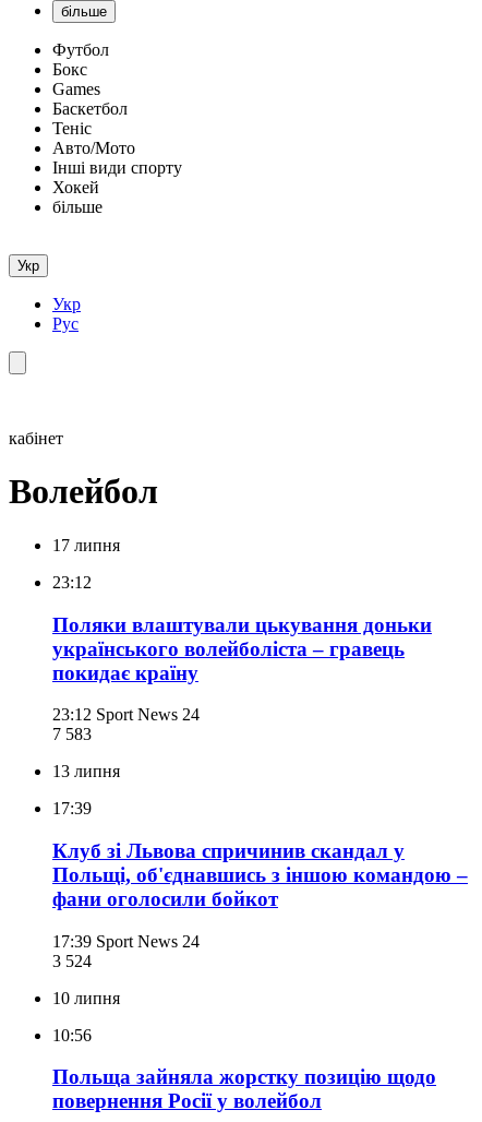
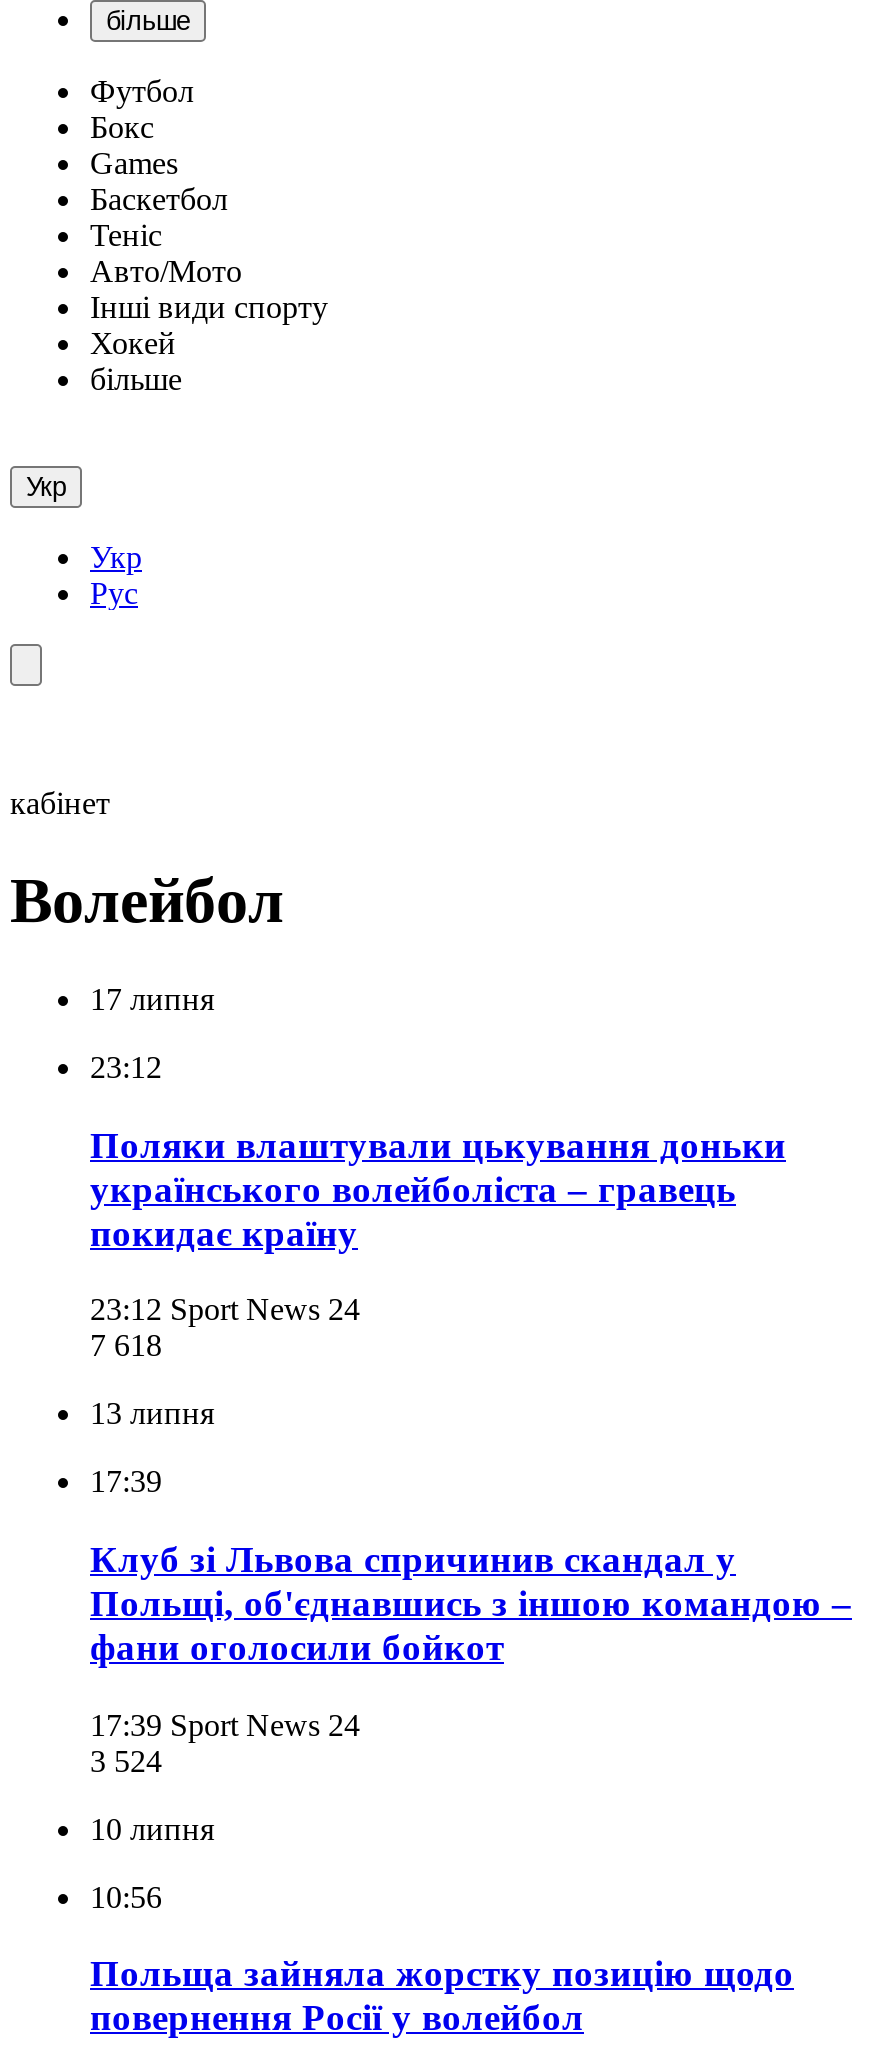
- 7 583
+ 7 618
